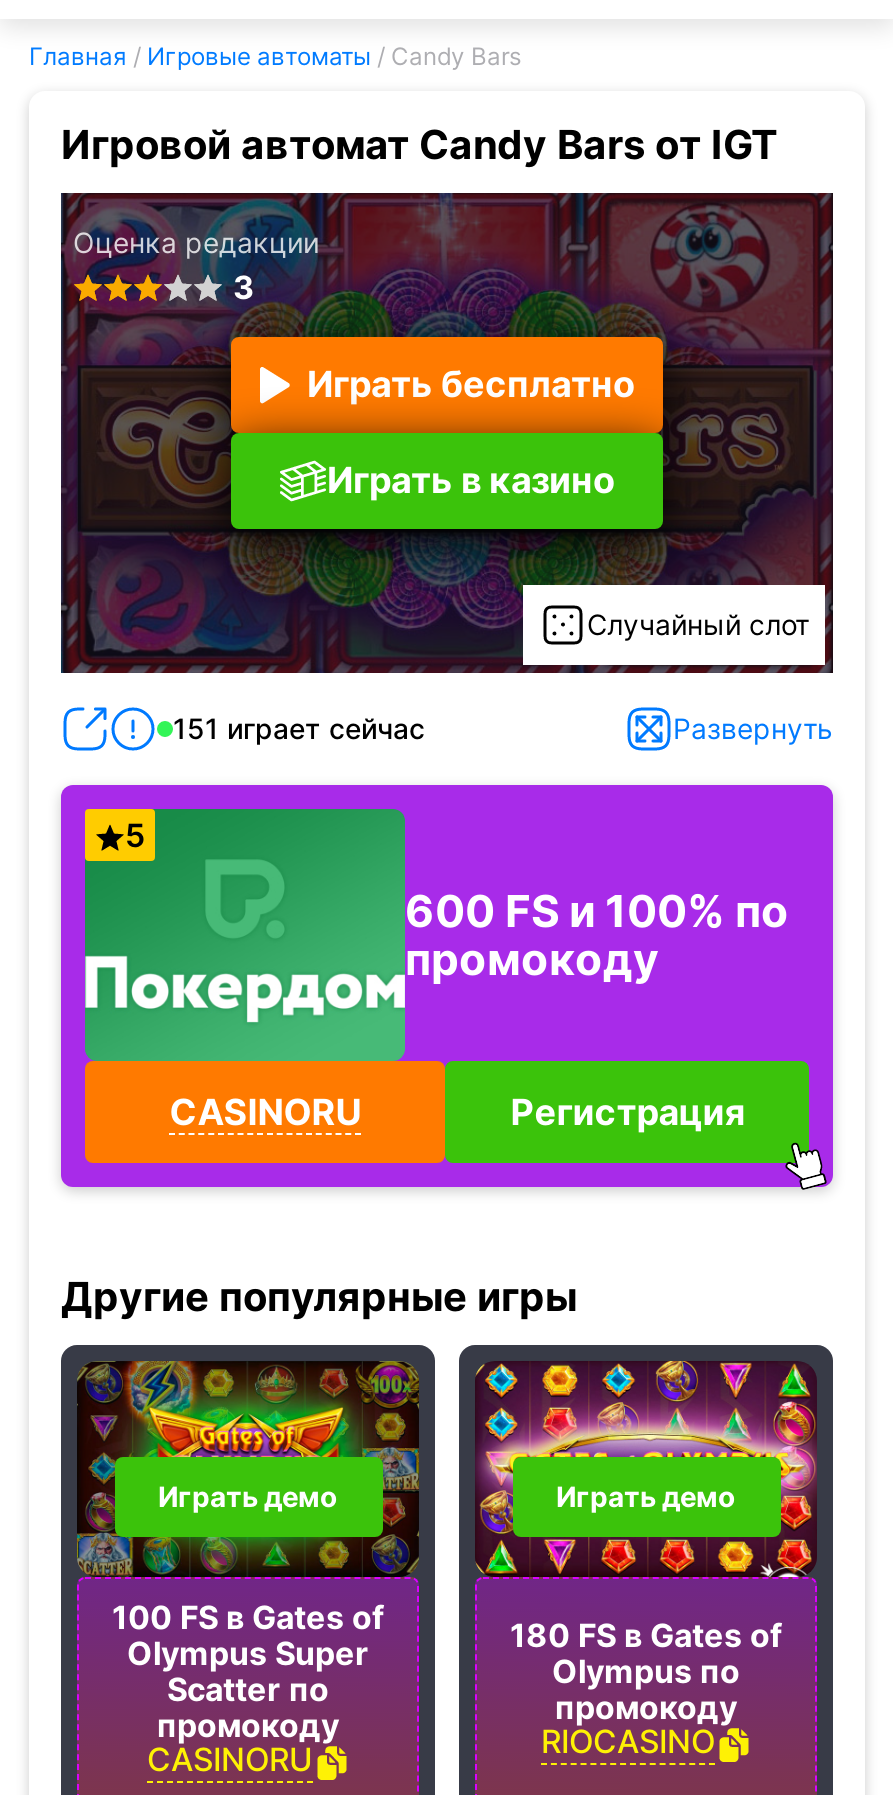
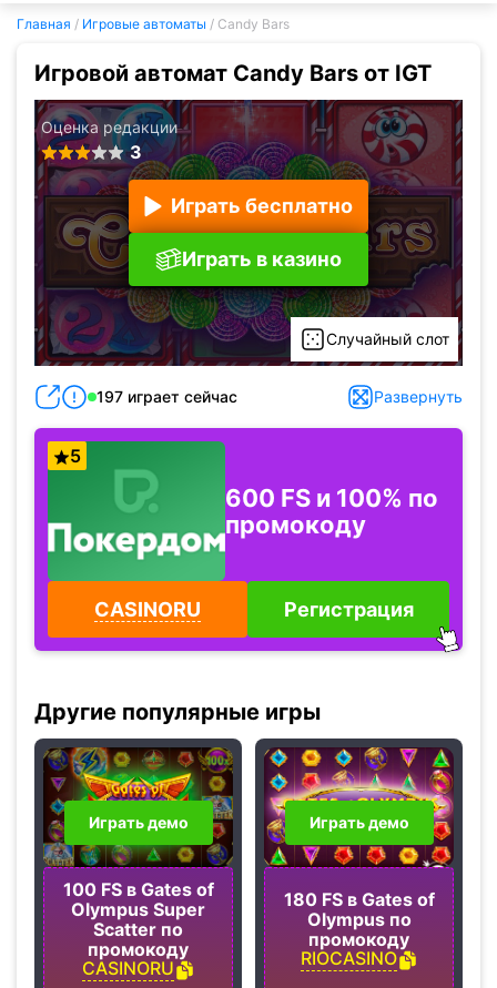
- 151 играет сейчас
+ 197 играет сейчас
